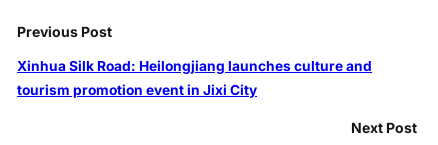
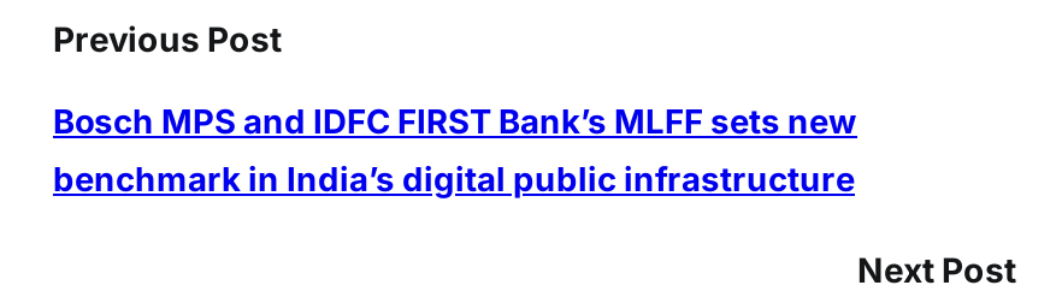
- Xinhua Silk Road: Heilongjiang launches culture and
+ Bosch MPS and IDFC FIRST Bank’s MLFF sets new

- tourism promotion event in Jixi City
+ benchmark in India’s digital public infrastructure
